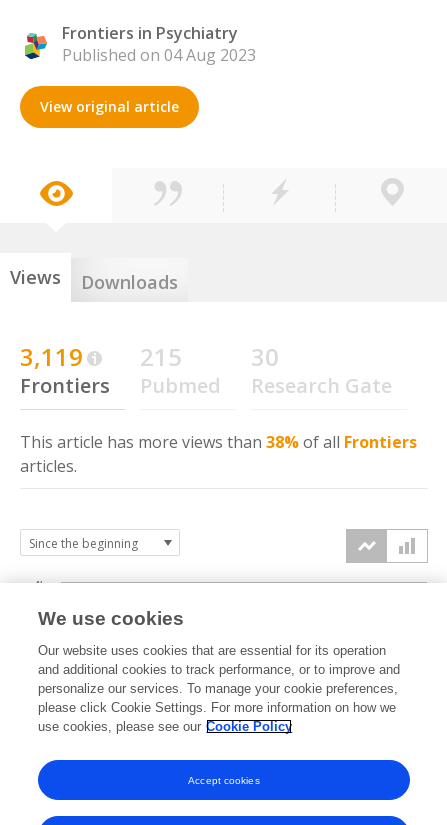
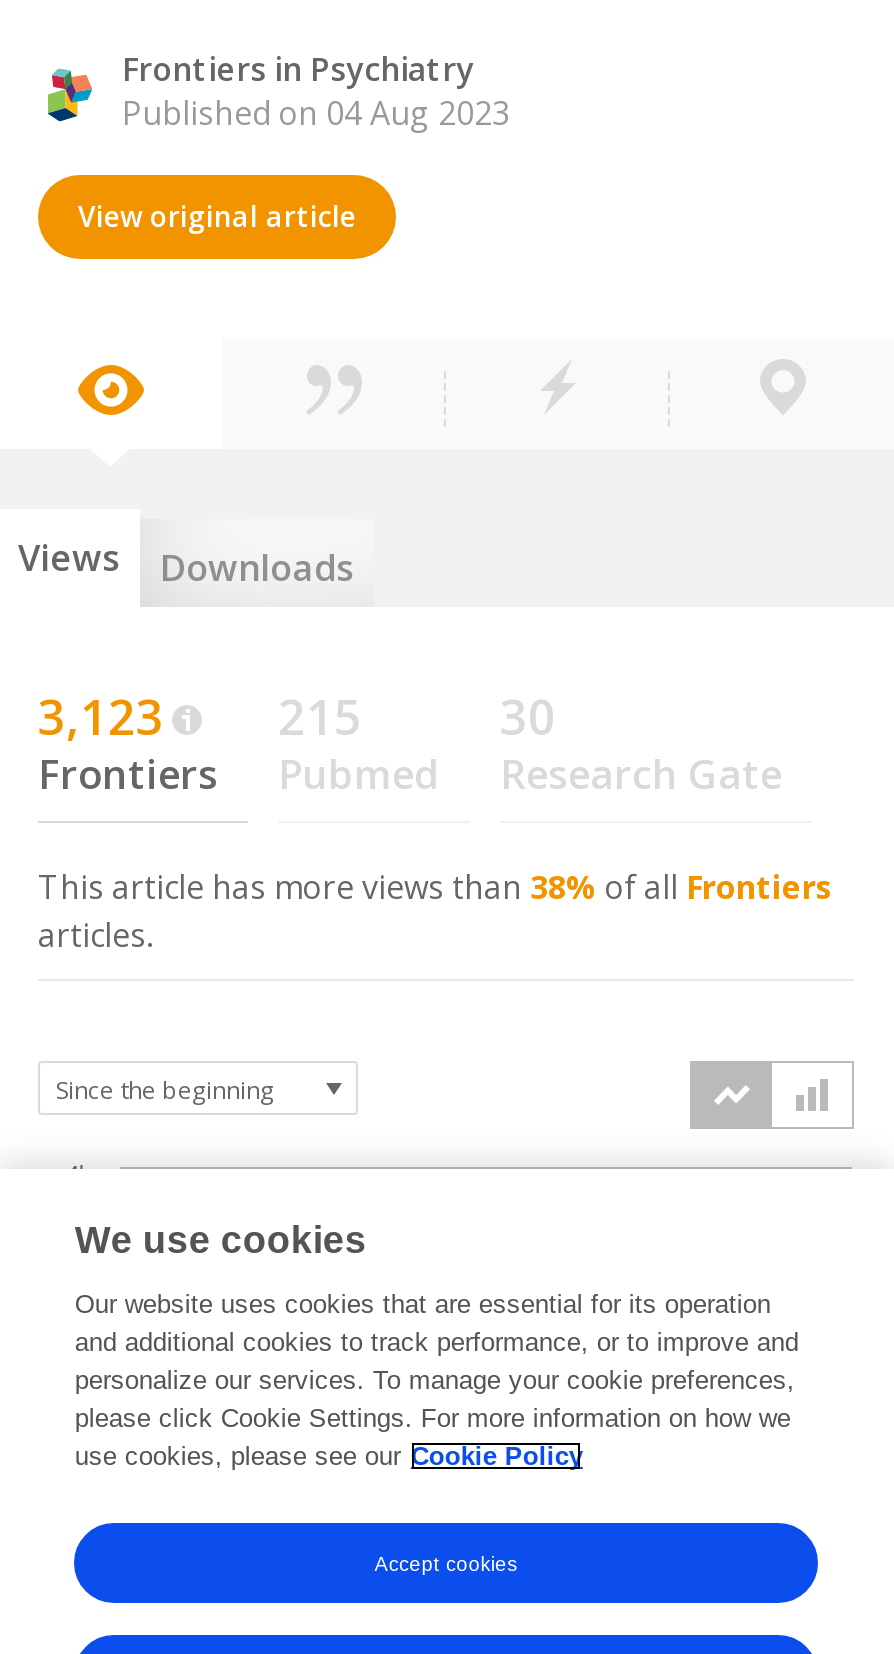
- 3,119
+ 3,123
